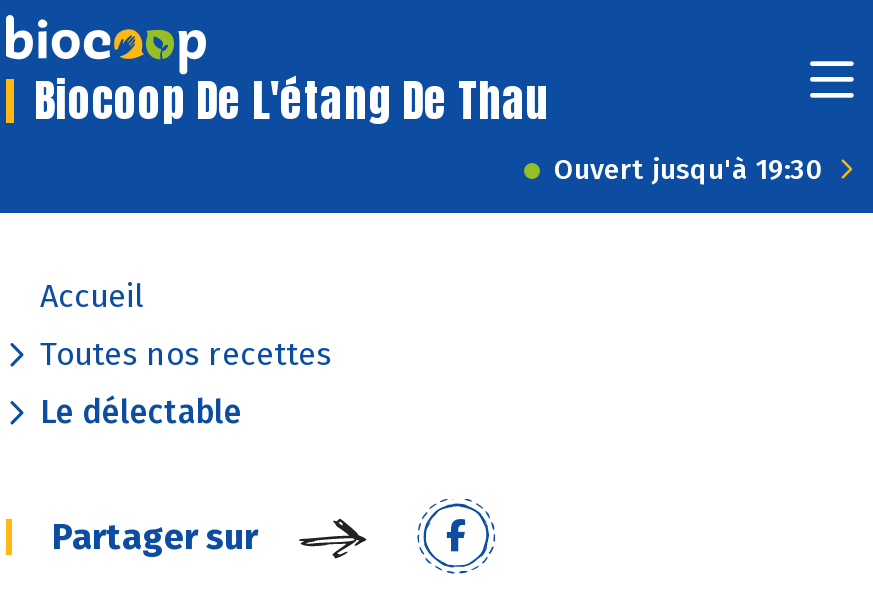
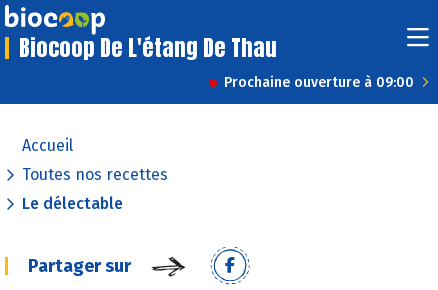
- Ouvert jusqu'à 19:30
+ Prochaine ouverture à 09:00
